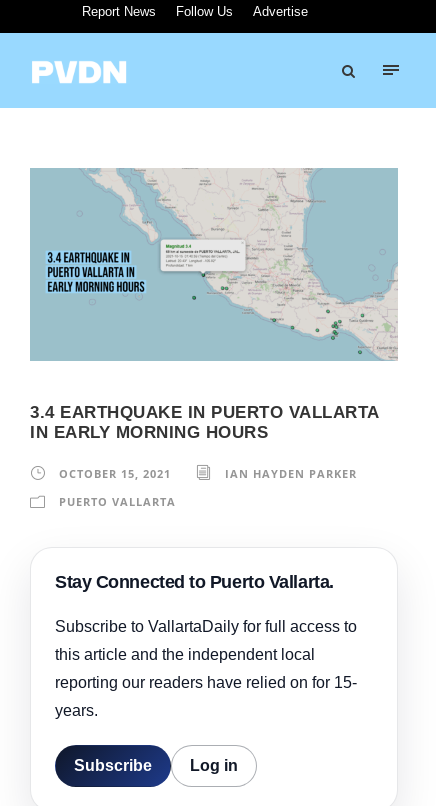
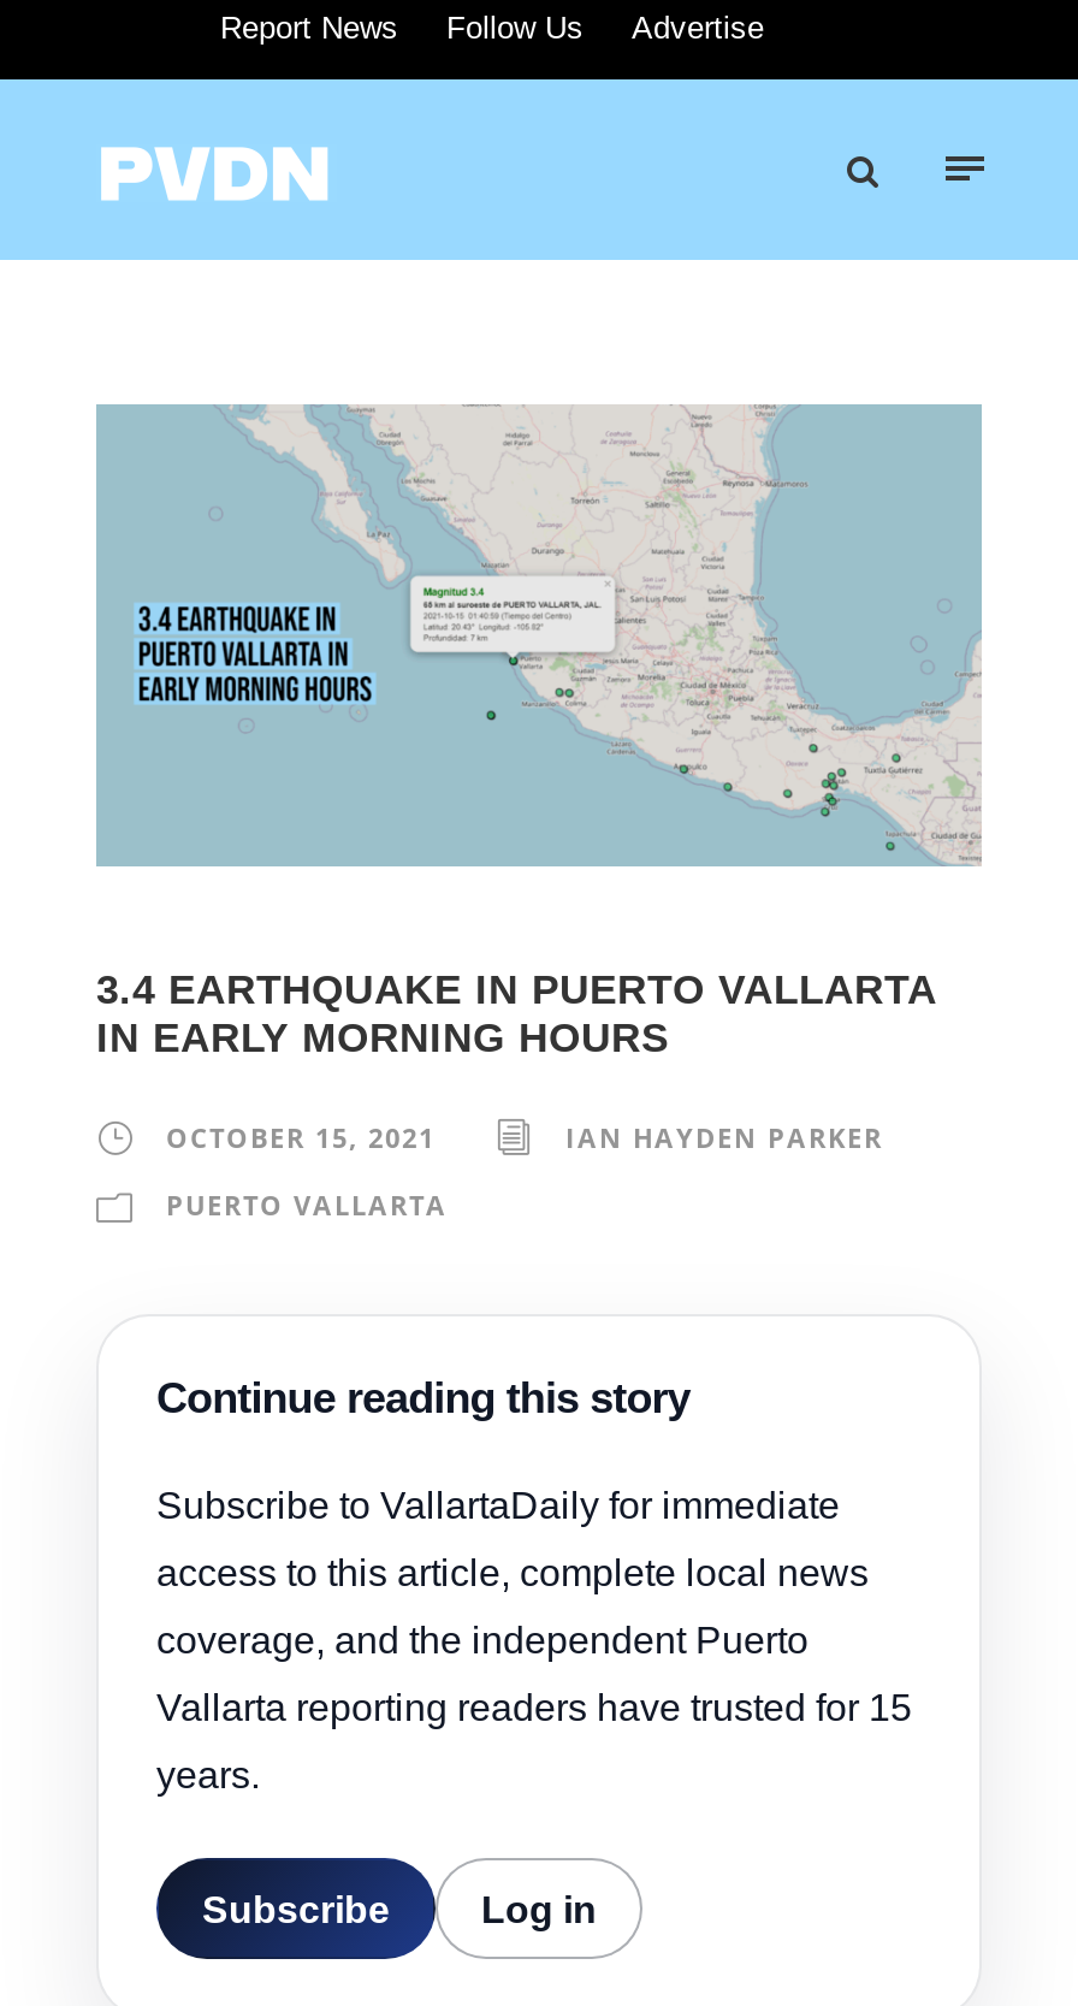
- Stay Connected to Puerto Vallarta.
- Subscribe to VallartaDaily for full access to
- this article and the independent local
- reporting our readers have relied on for 15-
+ Continue reading this story
+ Subscribe to VallartaDaily for immediate
+ access to this article, complete local news
+ coverage, and the independent Puerto
+ Vallarta reporting readers have trusted for 15
